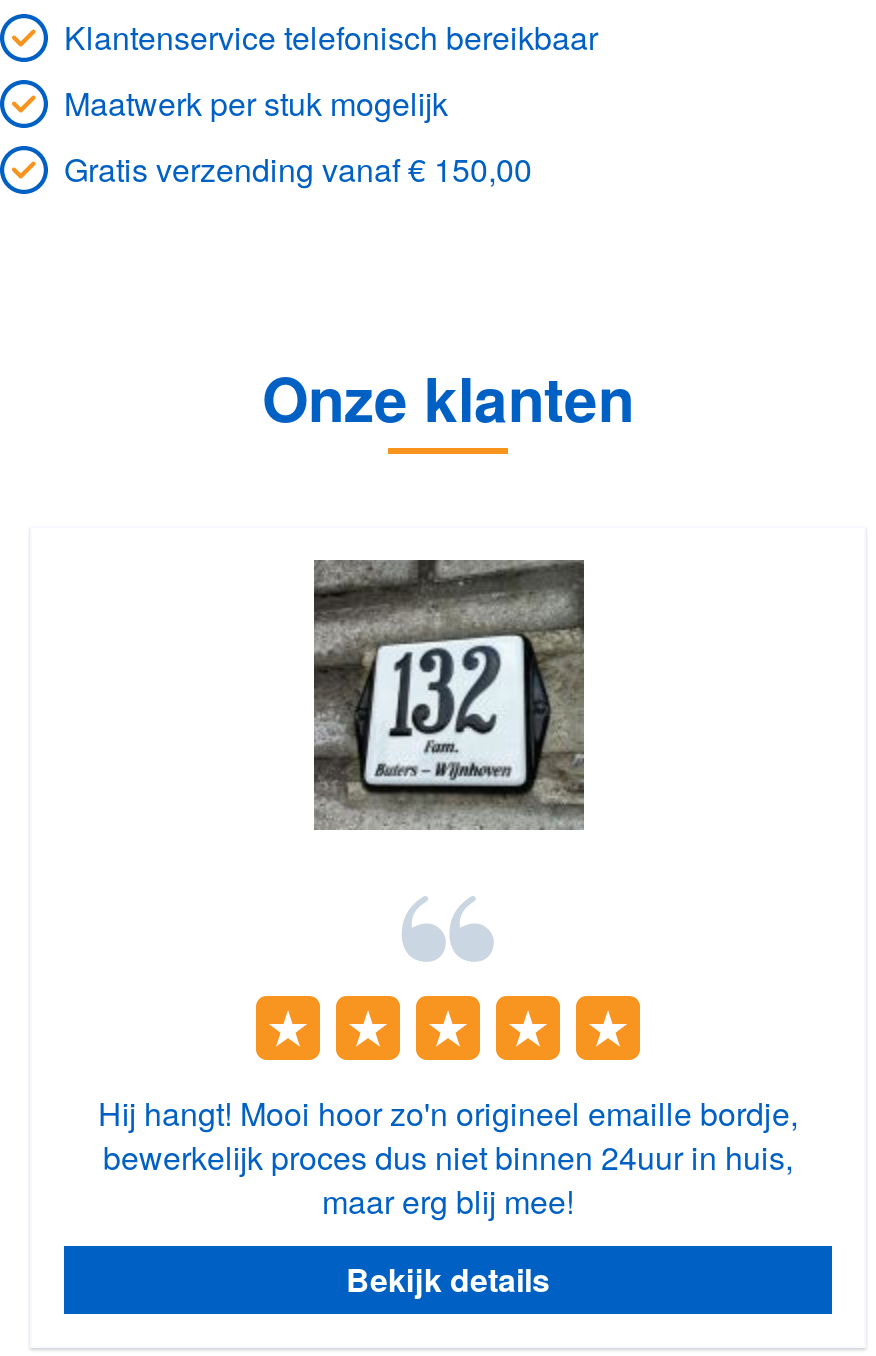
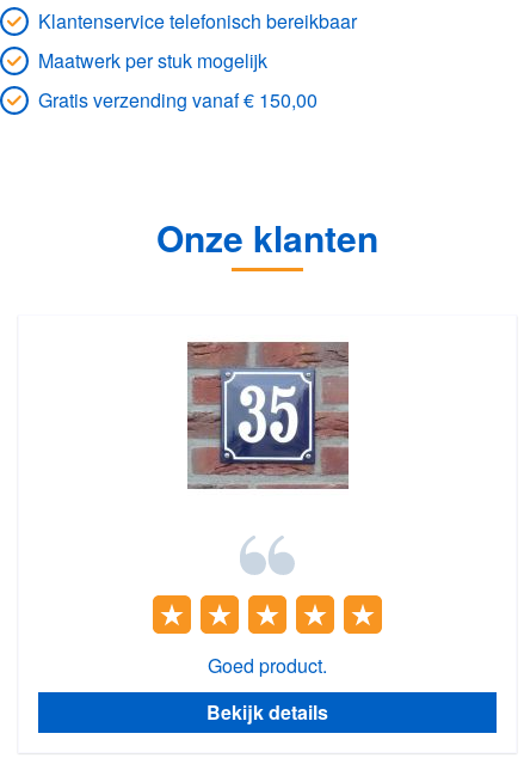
- [image]
+ [image]

- Hij hangt! Mooi hoor zo'n origineel emaille bordje,
- bewerkelijk proces dus niet binnen 24uur in huis,
- maar erg blij mee!
+ Goed product.
